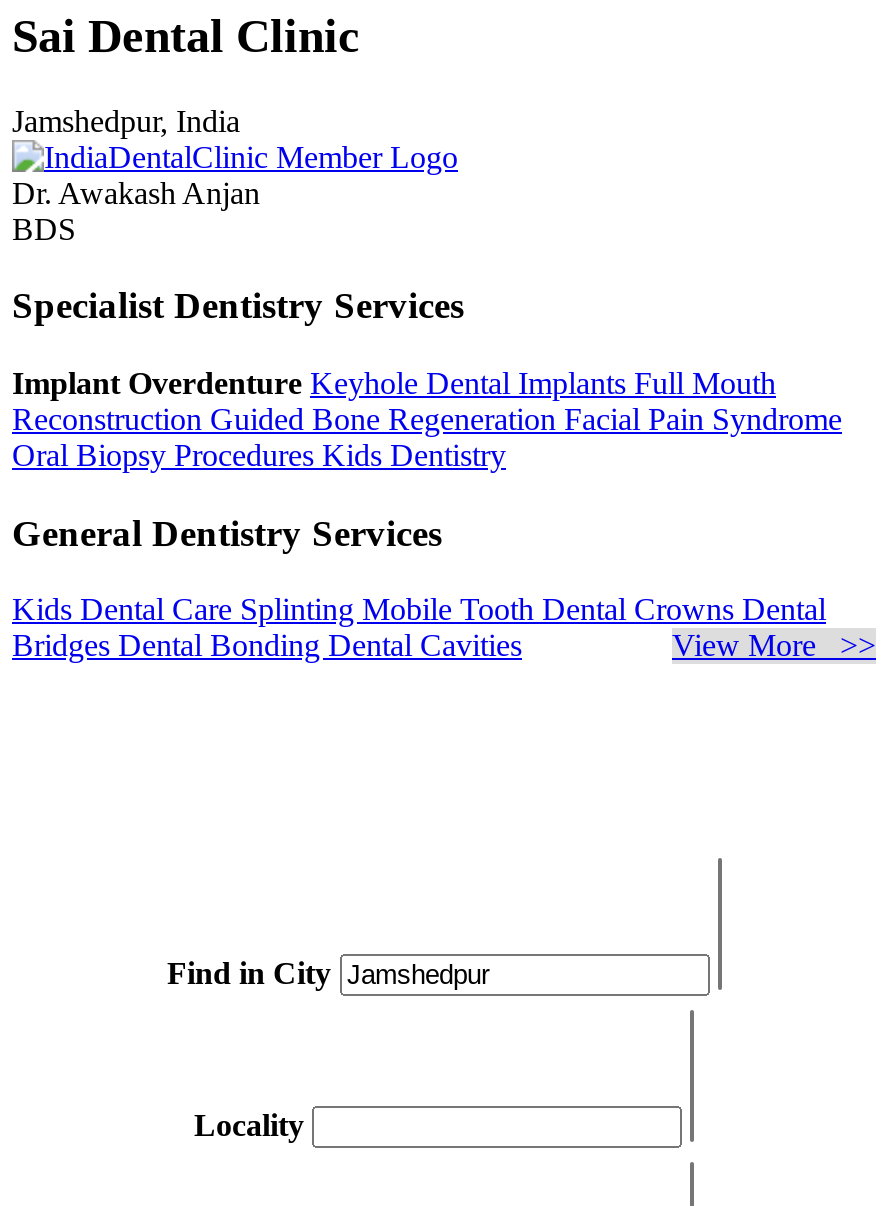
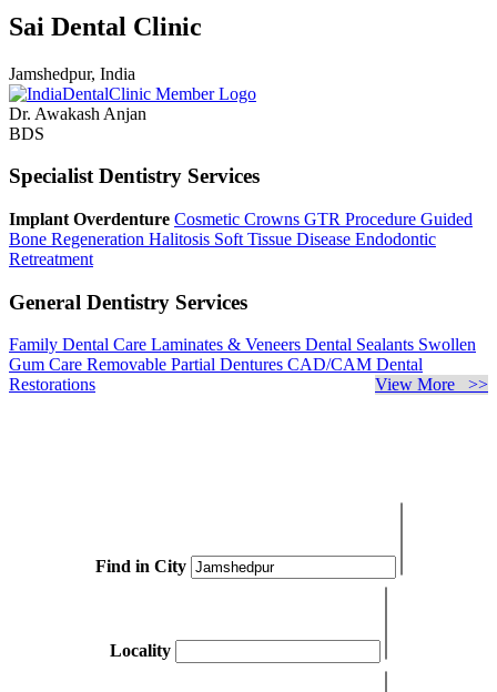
- Implant Overdenture Keyhole Dental Implants Full Mouth
- Reconstruction Guided Bone RegenerationFacial Pain Syndrome
- Oral Biopsy Procedures Kids Dentistry
+ Implant Overdenture Cosmetic Crowns GTR Procedure Guided
+ Bone Regeneration Halitosis Soft Tissue Disease Endodontic
+ Retreatment

- Kids Dental Care Splinting Mobile Tooth Dental Crowns Dental
- Bridges Dental Bonding Dental Cavities
+ Family Dental Care Laminates & Veneers Dental Sealants Swollen
+ Gum Care Removable Partial Dentures CAD/CAM Dental
+ Restorations
